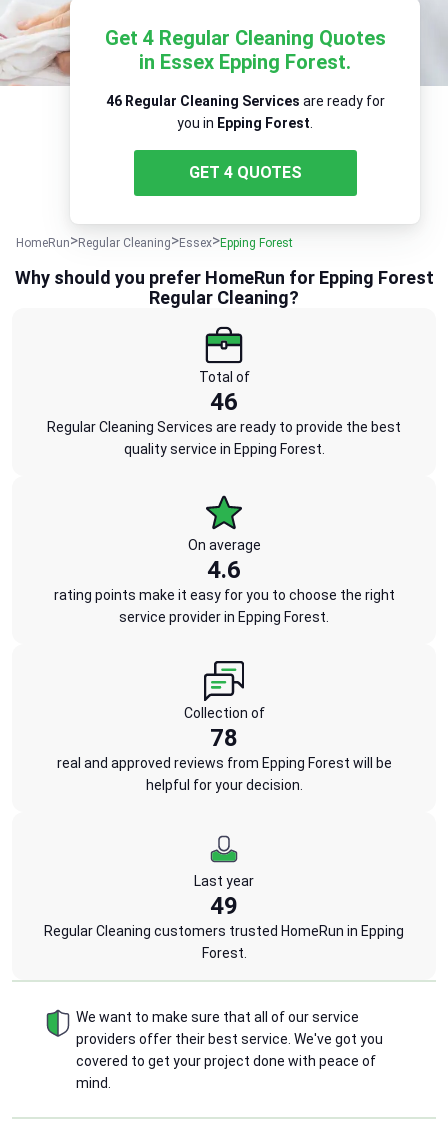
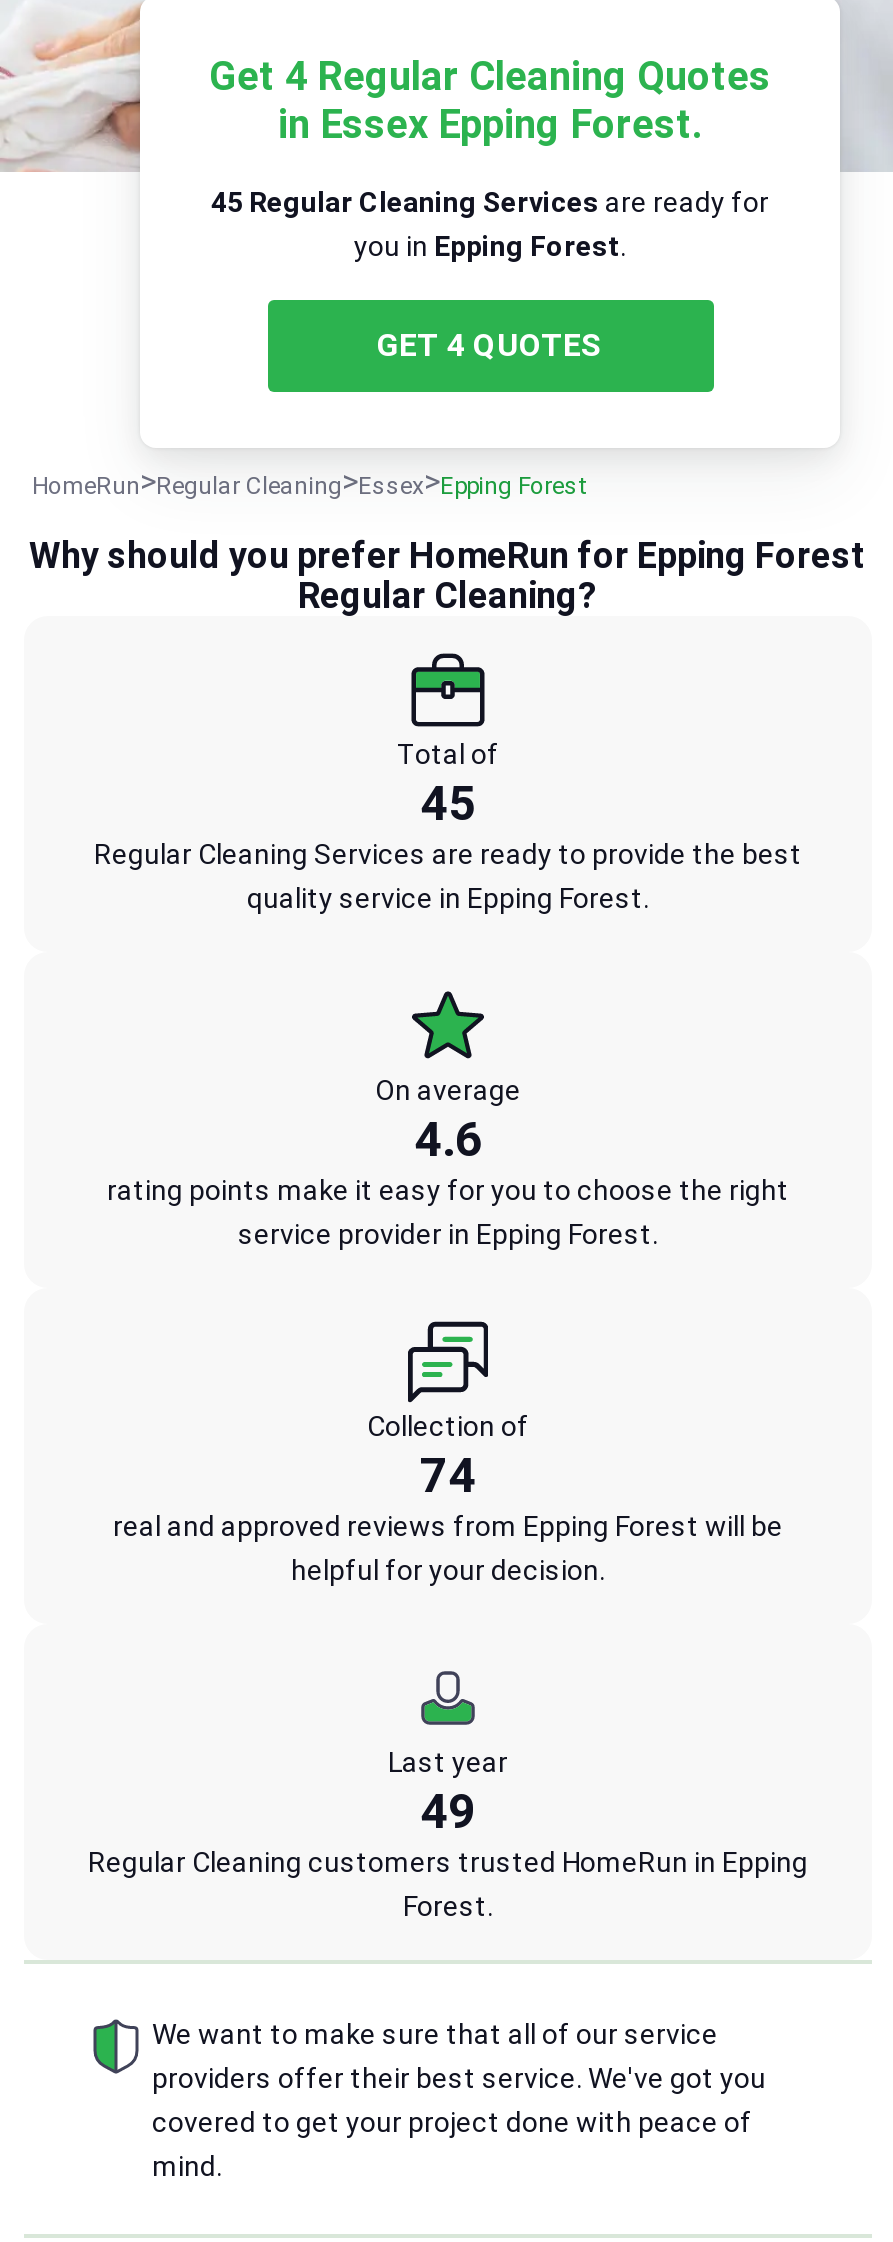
- 46 Regular Cleaning Services are ready for
+ 45 Regular Cleaning Services are ready for

- 46
+ 45

- 78
+ 74
